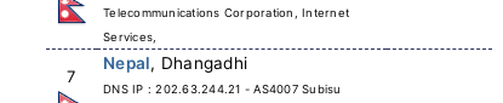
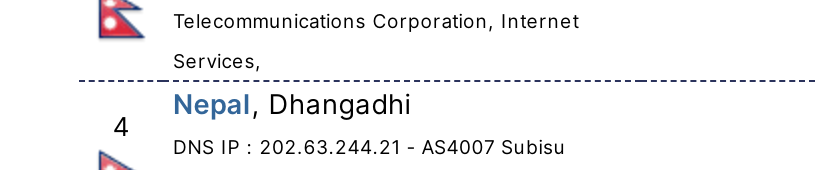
- 7
+ 4
